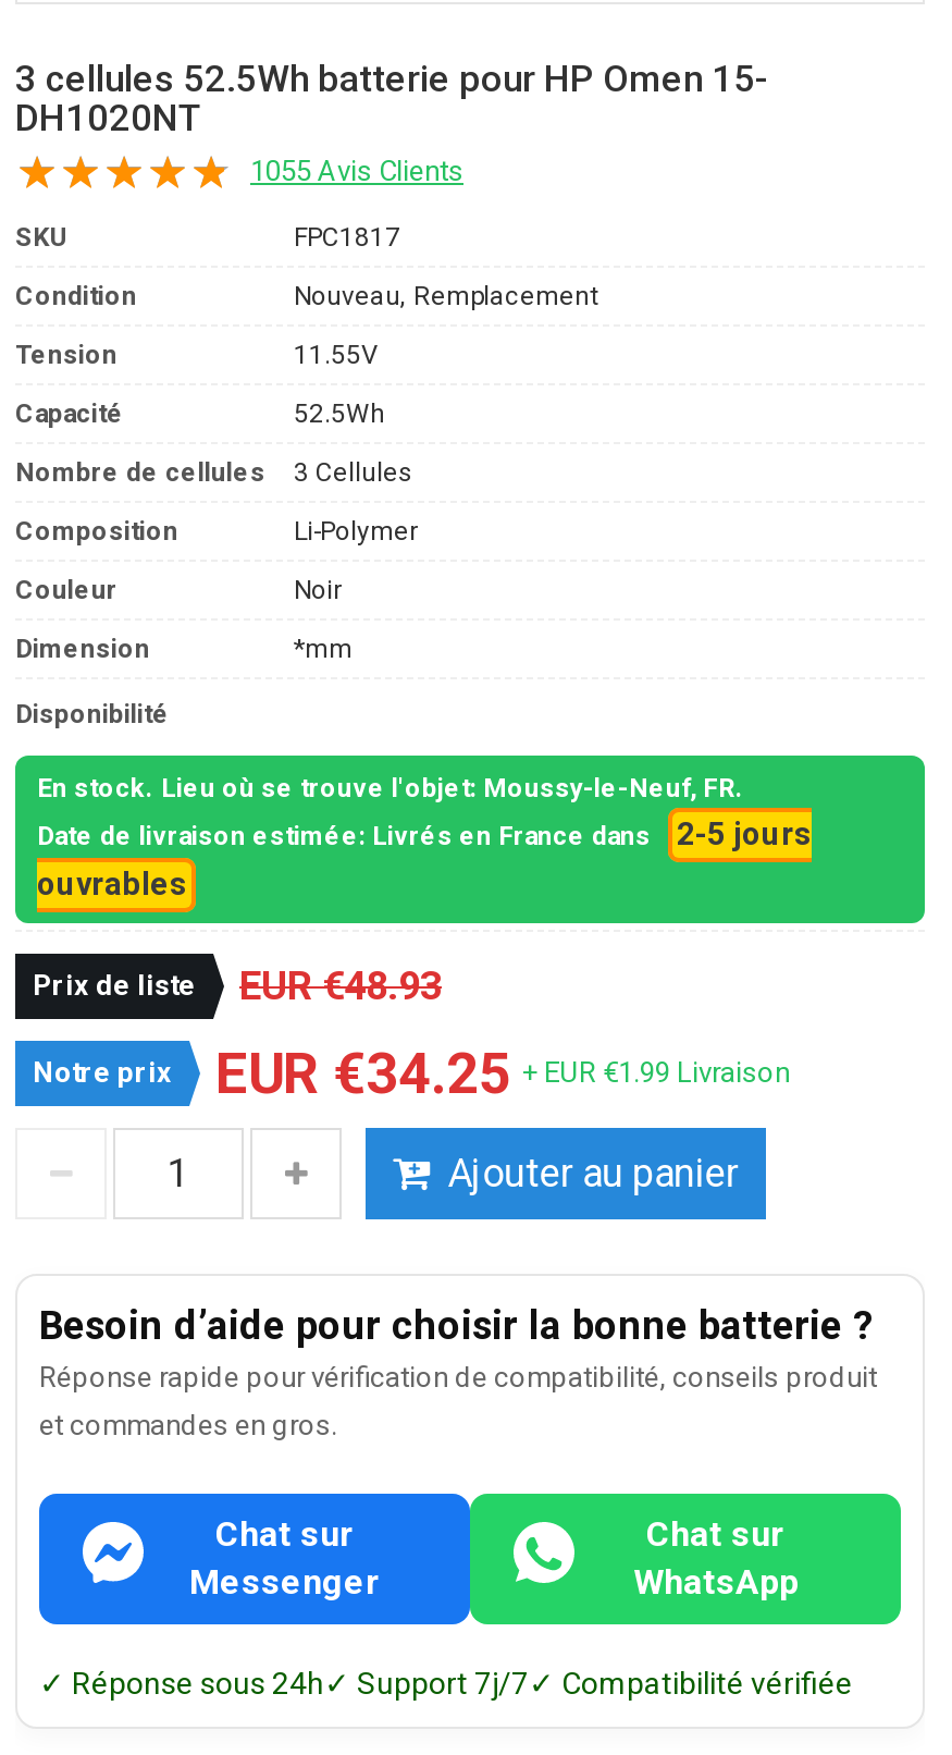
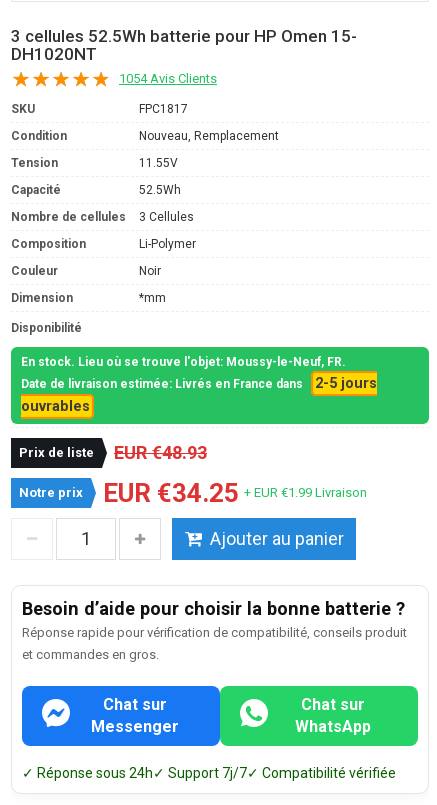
- 1055 Avis Clients
+ 1054 Avis Clients
